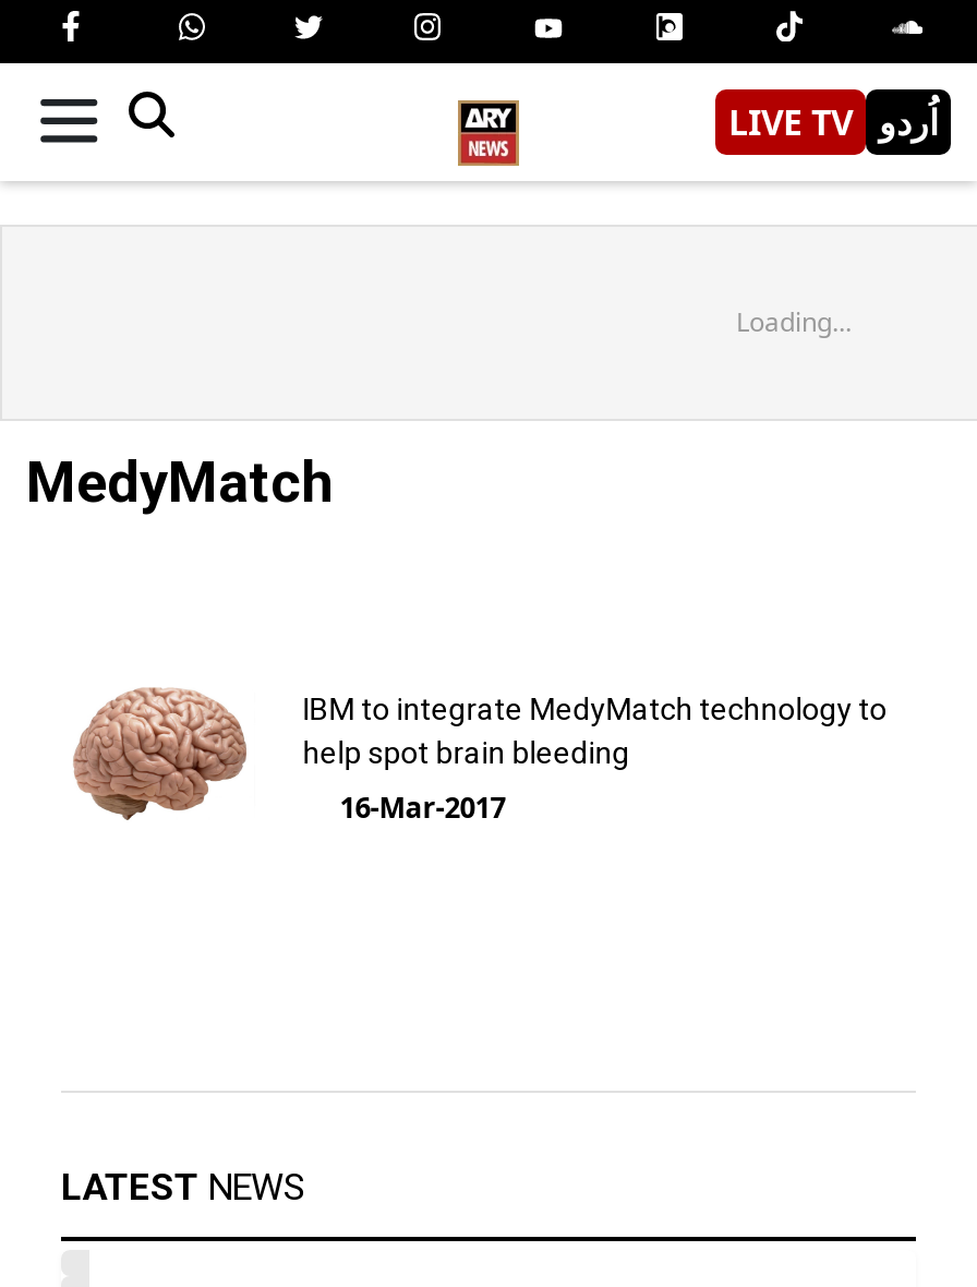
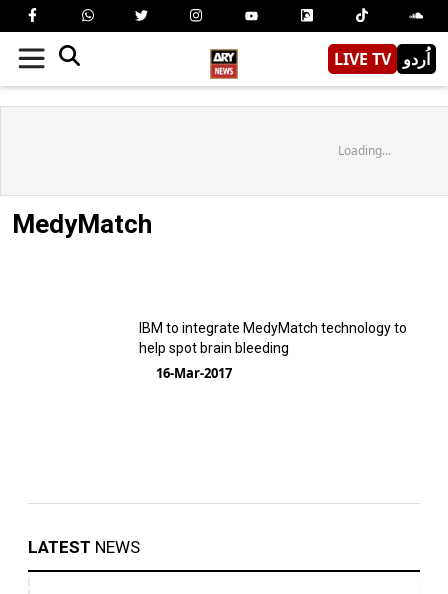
- [image]
